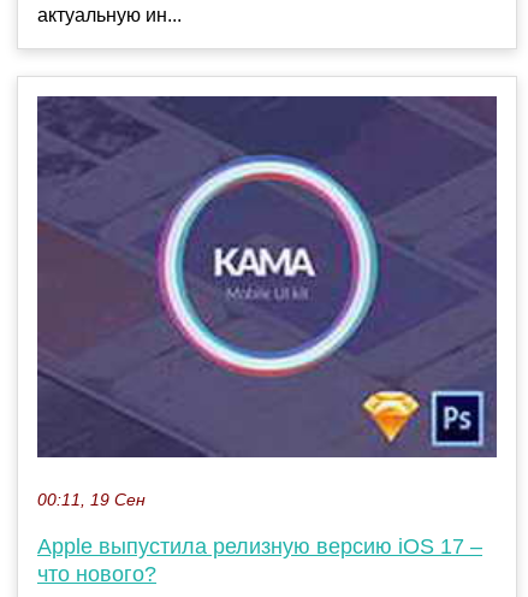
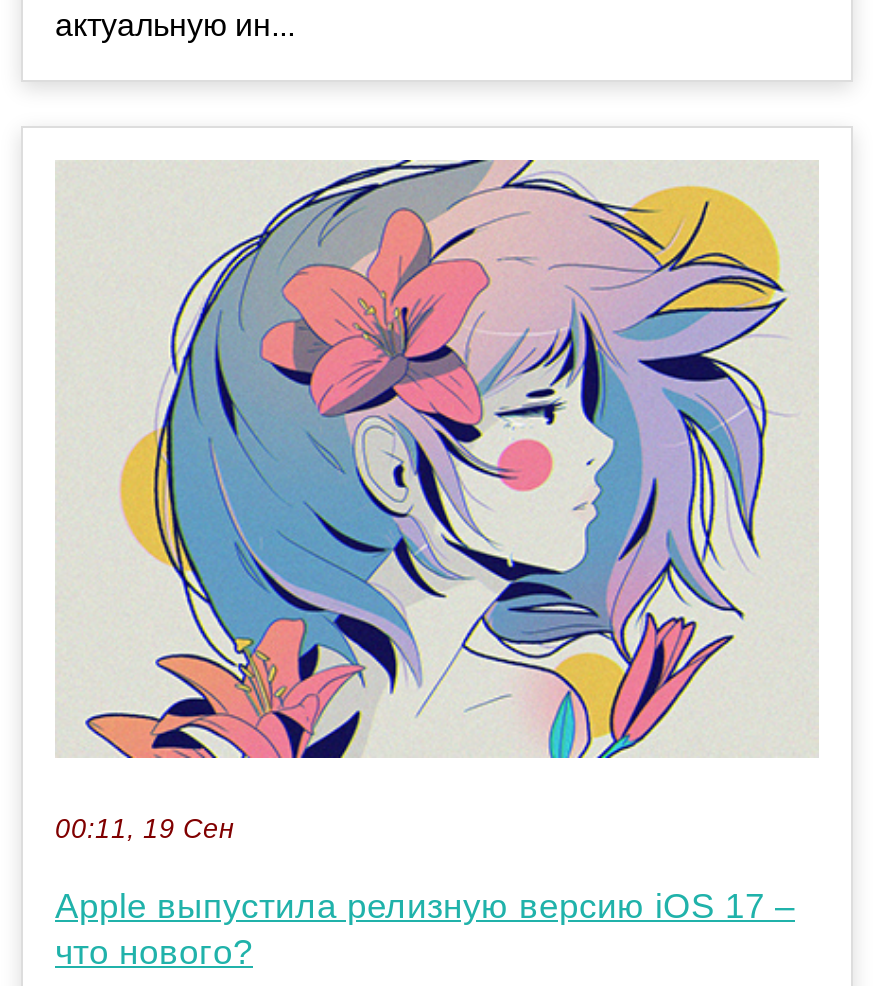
- [image]
+ [image]
